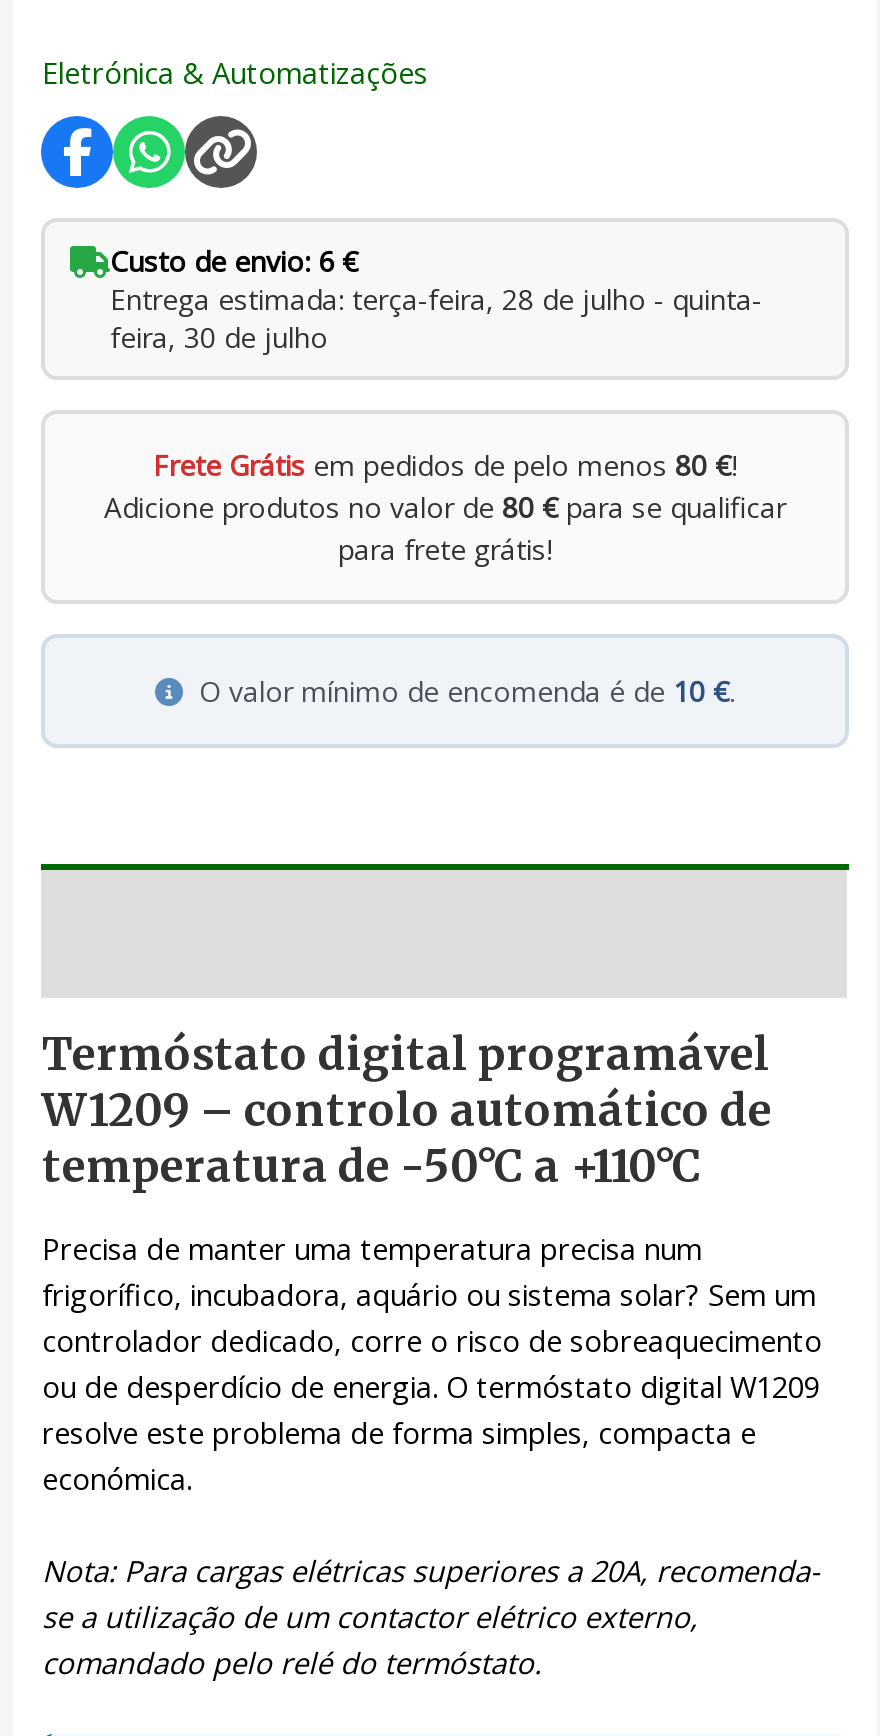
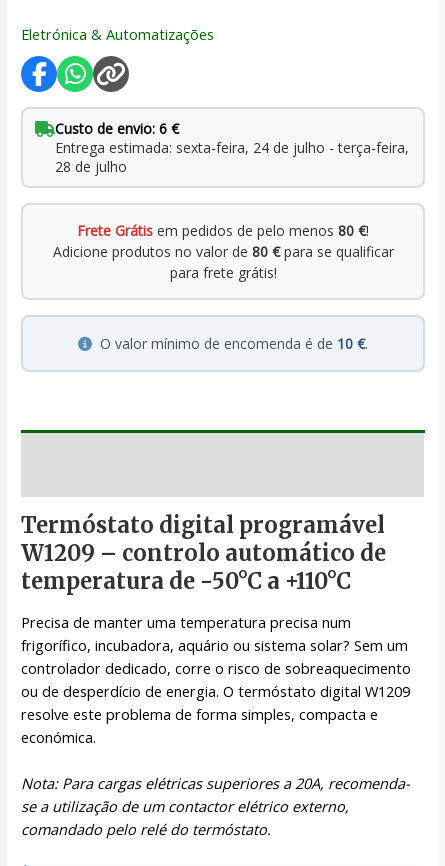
- Entrega estimada: terça-feira, 28 de julho - quinta-
- feira, 30 de julho
+ Entrega estimada: sexta-feira, 24 de julho - terça-feira,
+ 28 de julho
